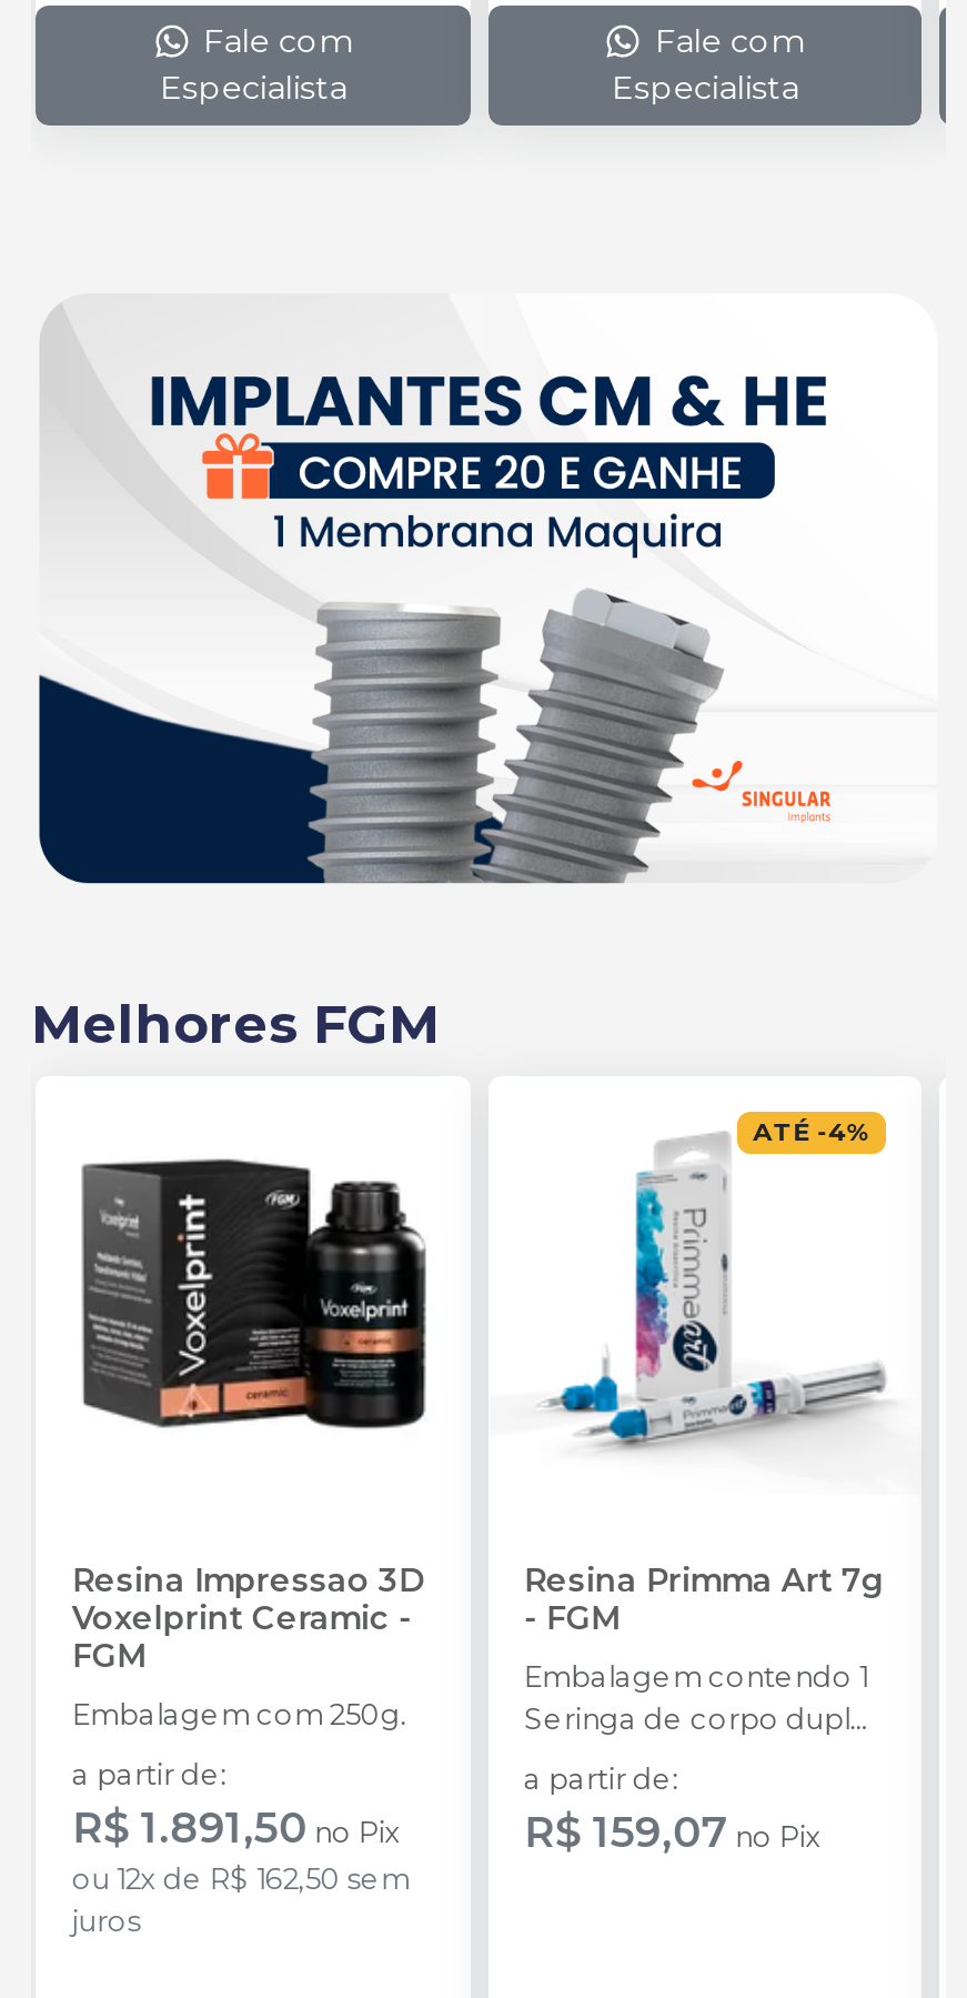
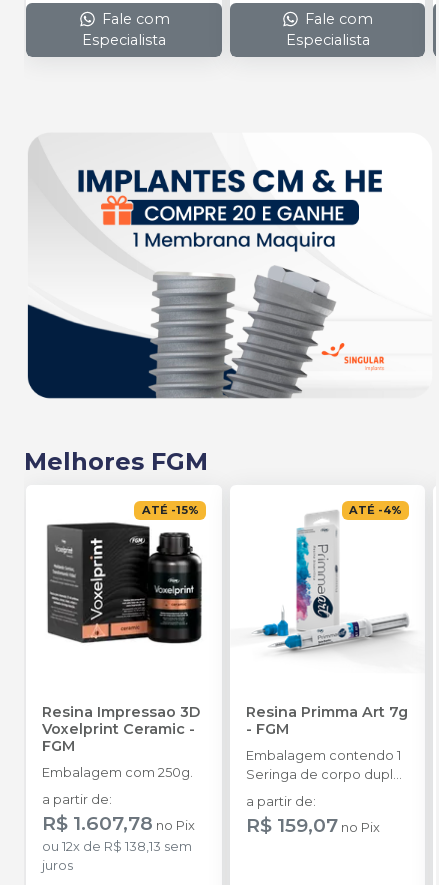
+ ATÉ - 15%

- R$ 1.891,50 no Pix
+ R$ 1.607,78 no Pix

- ou 12x de R$ 162,50 sem
+ ou 12x de R$ 138,13 sem
